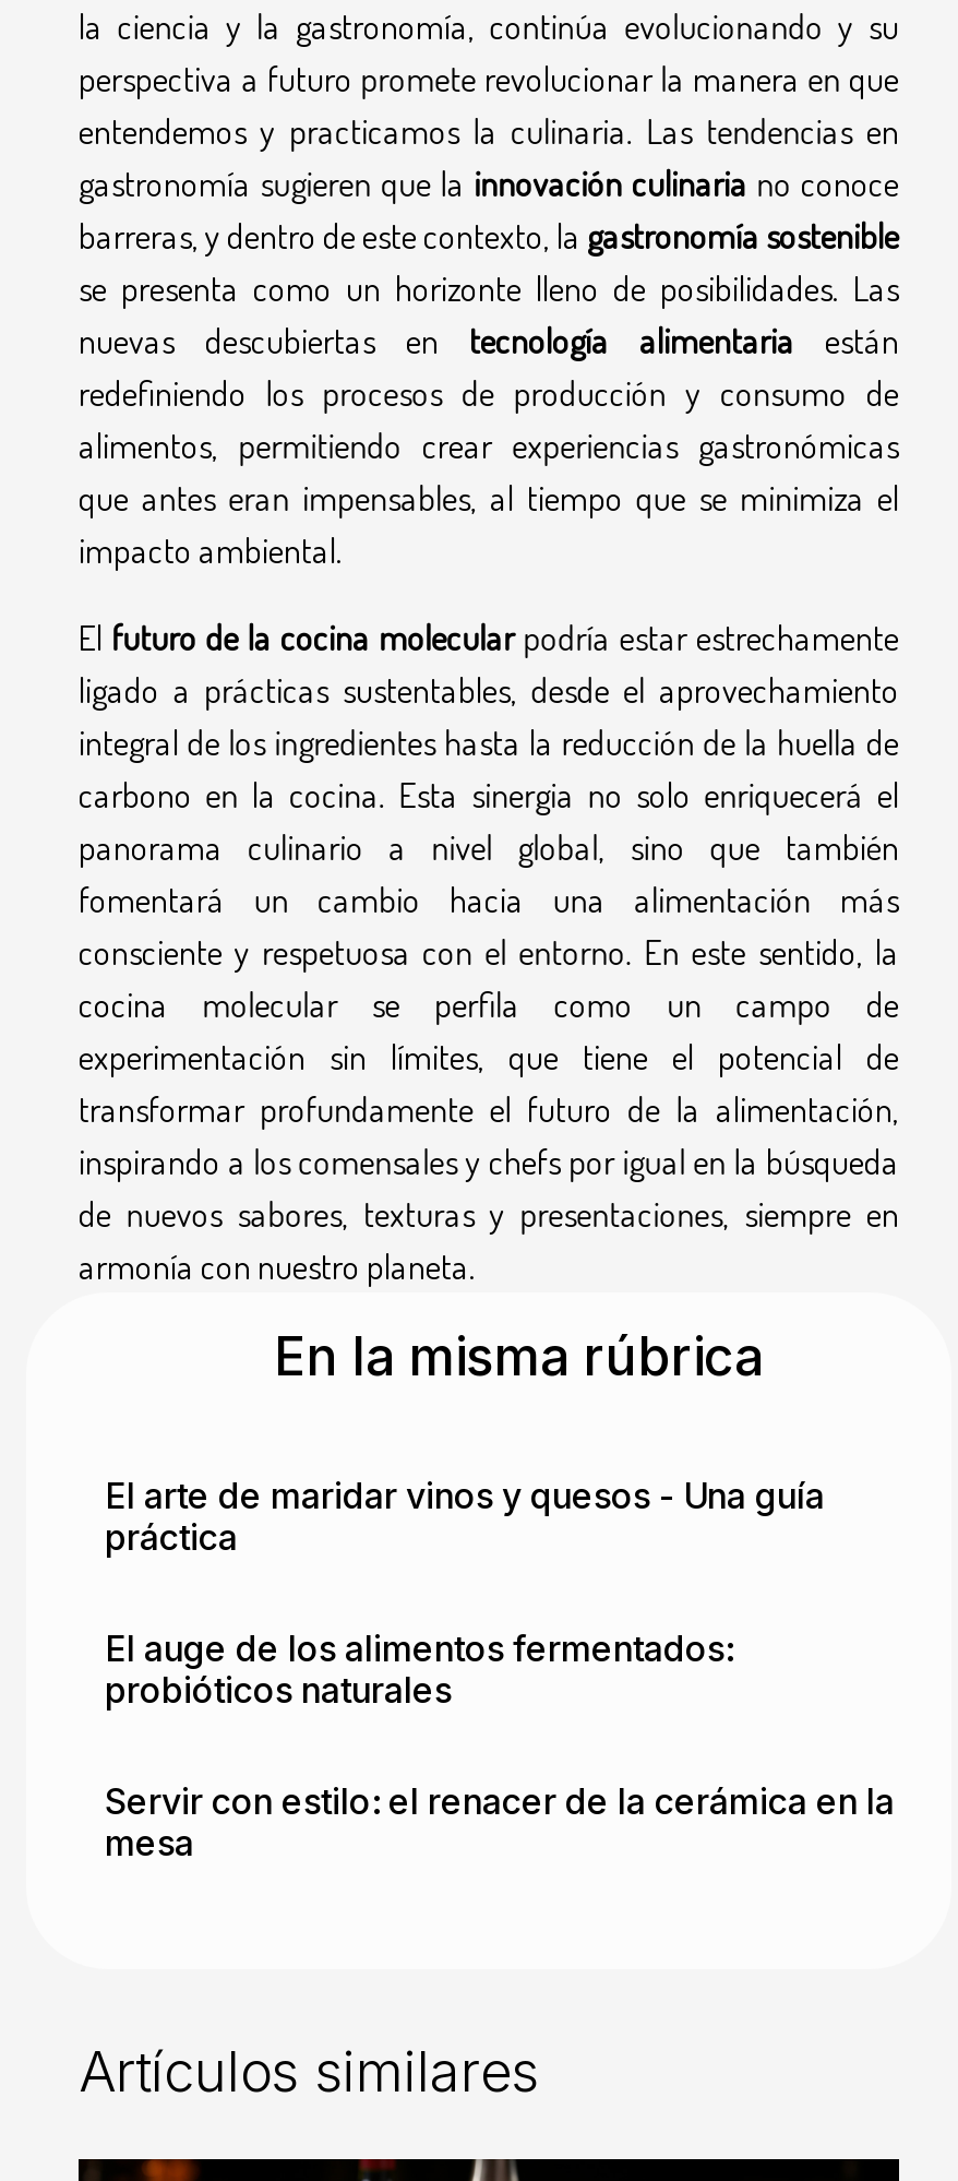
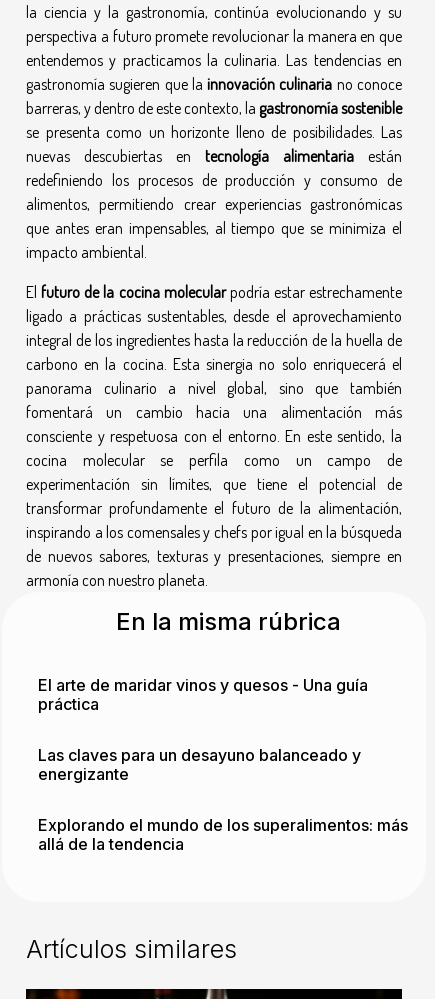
- El auge de los alimentos fermentados:
- probióticos naturales
+ Las claves para un desayuno balanceado y
+ energizante

- Servir con estilo: el renacer de la cerámica en la
- mesa
+ Explorando el mundo de los superalimentos: más
+ allá de la tendencia
